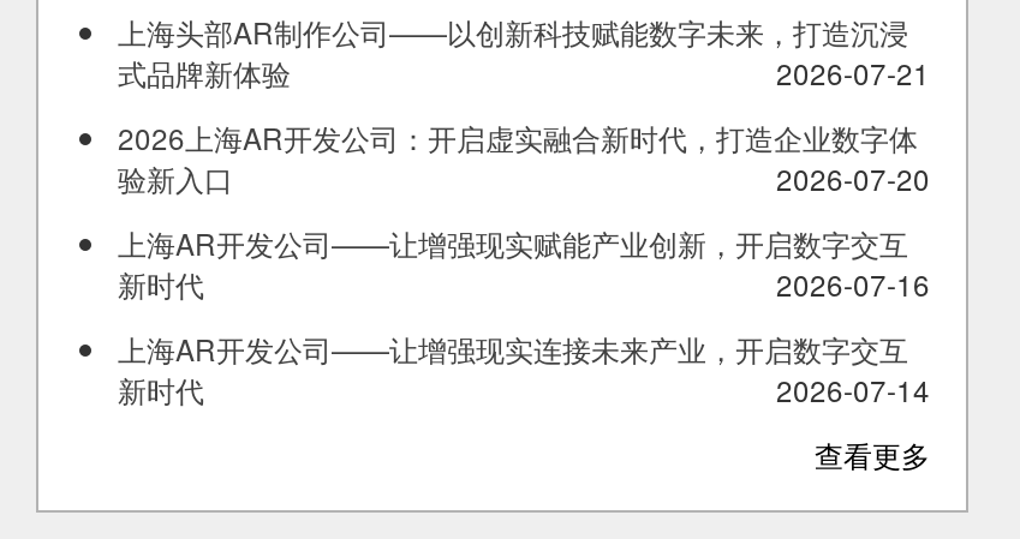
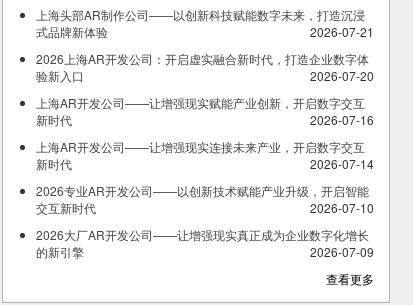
+ 2026专业AR开发公司——以创新技术赋能产业升级，开启智能
+ 交互新时代
+ 2026-07-10
+ 2026大厂AR开发公司——让增强现实真正成为企业数字化增长
+ 的新引擎
+ 2026-07-09
